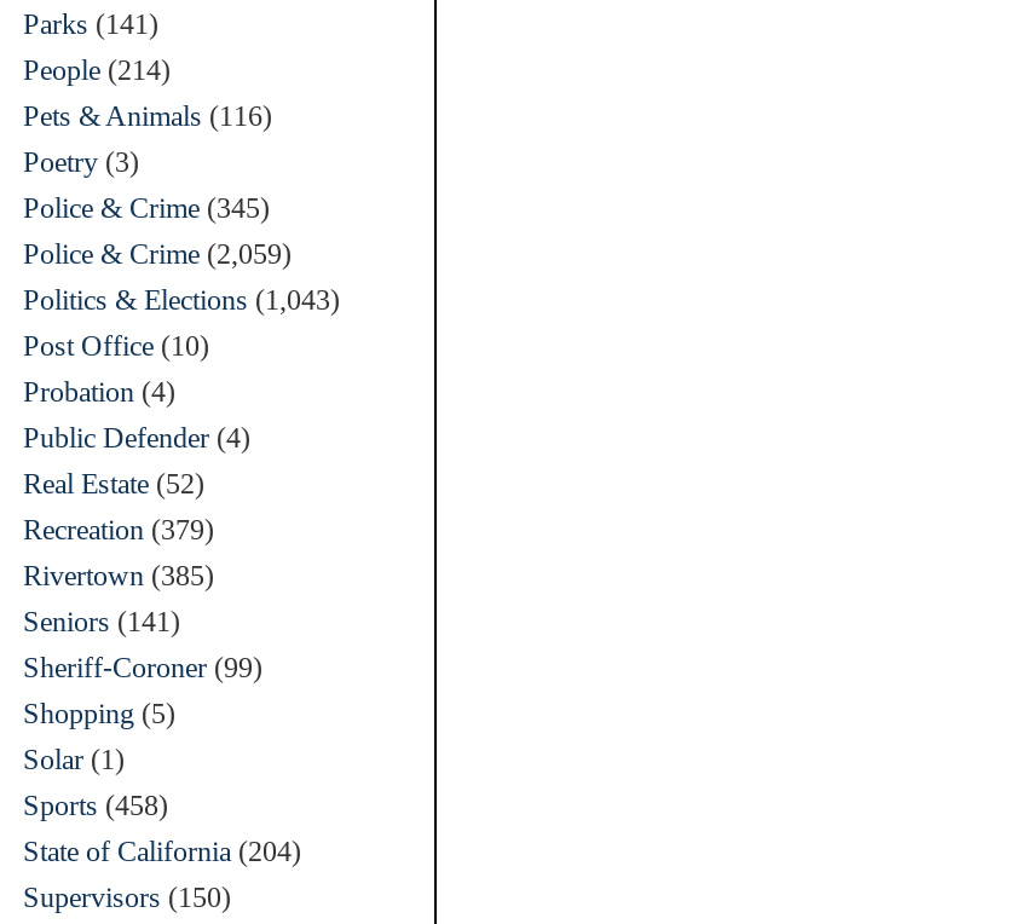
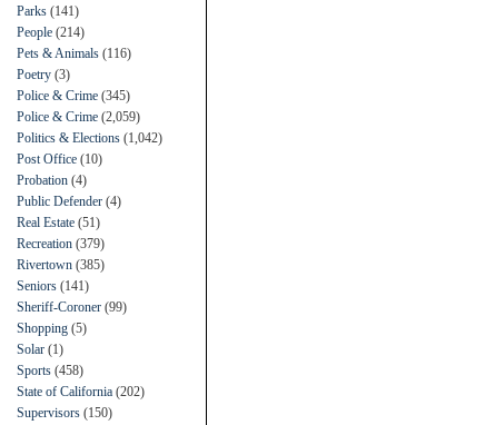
- Politics & Elections (1,043)
+ Politics & Elections (1,042)

- Real Estate (52)
+ Real Estate (51)

- State of California (204)
+ State of California (202)
